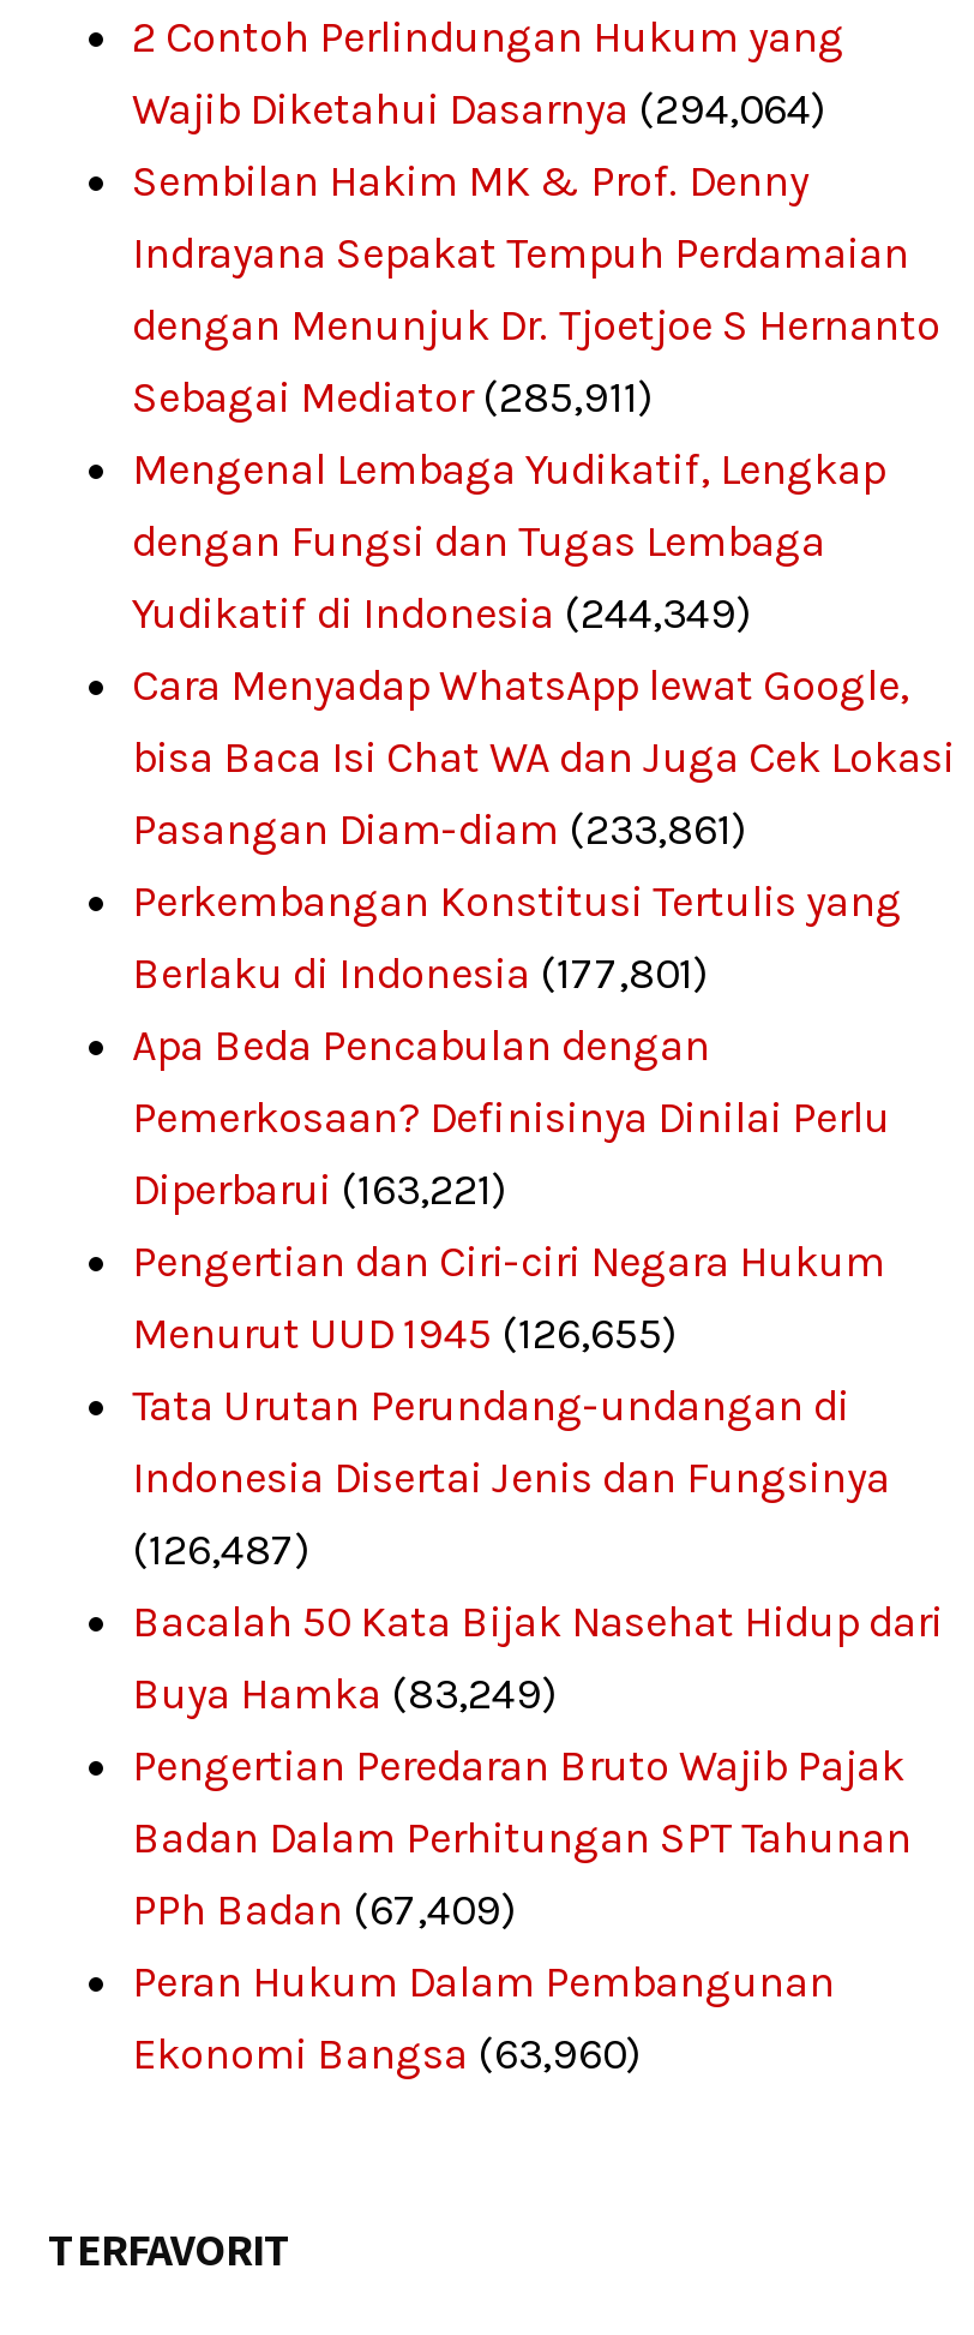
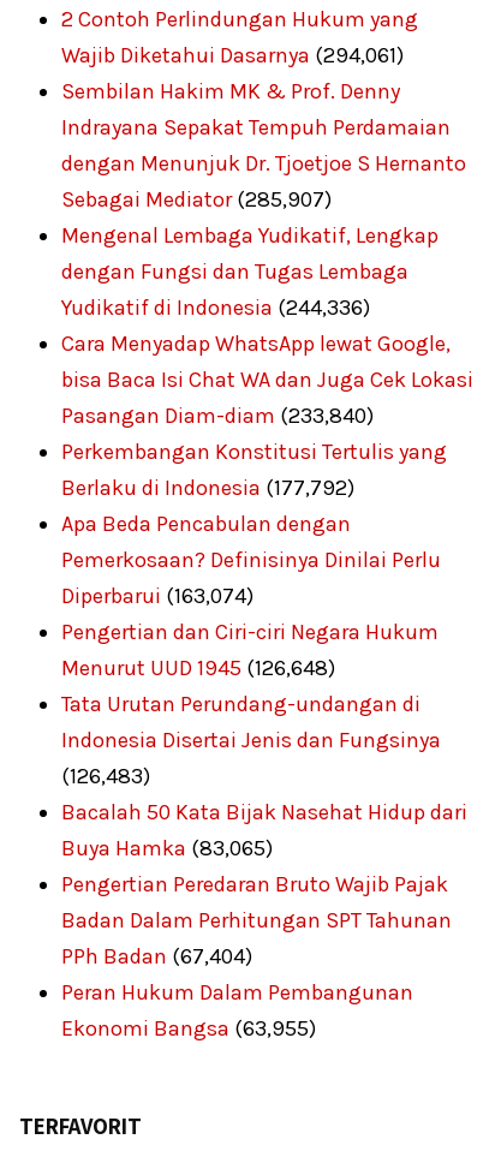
- Wajib Diketahui Dasarnya (294,064)
+ Wajib Diketahui Dasarnya (294,061)

- Sebagai Mediator (285,911)
+ Sebagai Mediator (285,907)

- Yudikatif di Indonesia (244,349)
+ Yudikatif di Indonesia (244,336)

- Pasangan Diam-diam (233,861)
+ Pasangan Diam-diam (233,840)

- Berlaku di Indonesia (177,801)
+ Berlaku di Indonesia (177,792)

- Diperbarui (163,221)
+ Diperbarui (163,074)

- Menurut UUD 1945 (126,655)
+ Menurut UUD 1945 (126,648)

- (126,487)
+ (126,483)

- Buya Hamka (83,249)
+ Buya Hamka (83,065)

- PPh Badan (67,409)
+ PPh Badan (67,404)

- Ekonomi Bangsa (63,960)
+ Ekonomi Bangsa (63,955)
